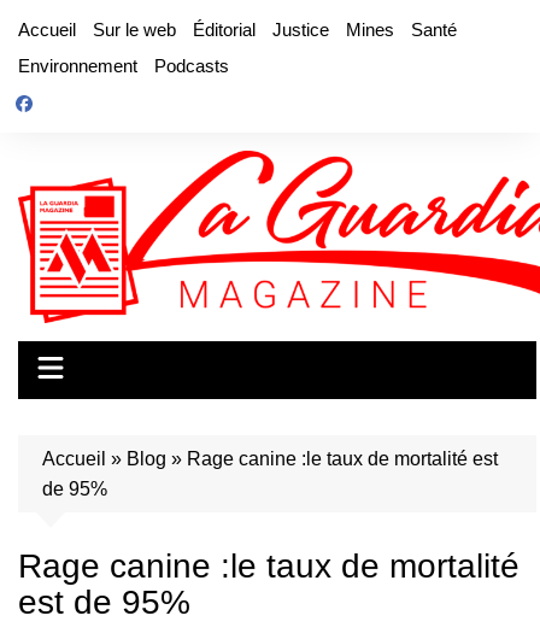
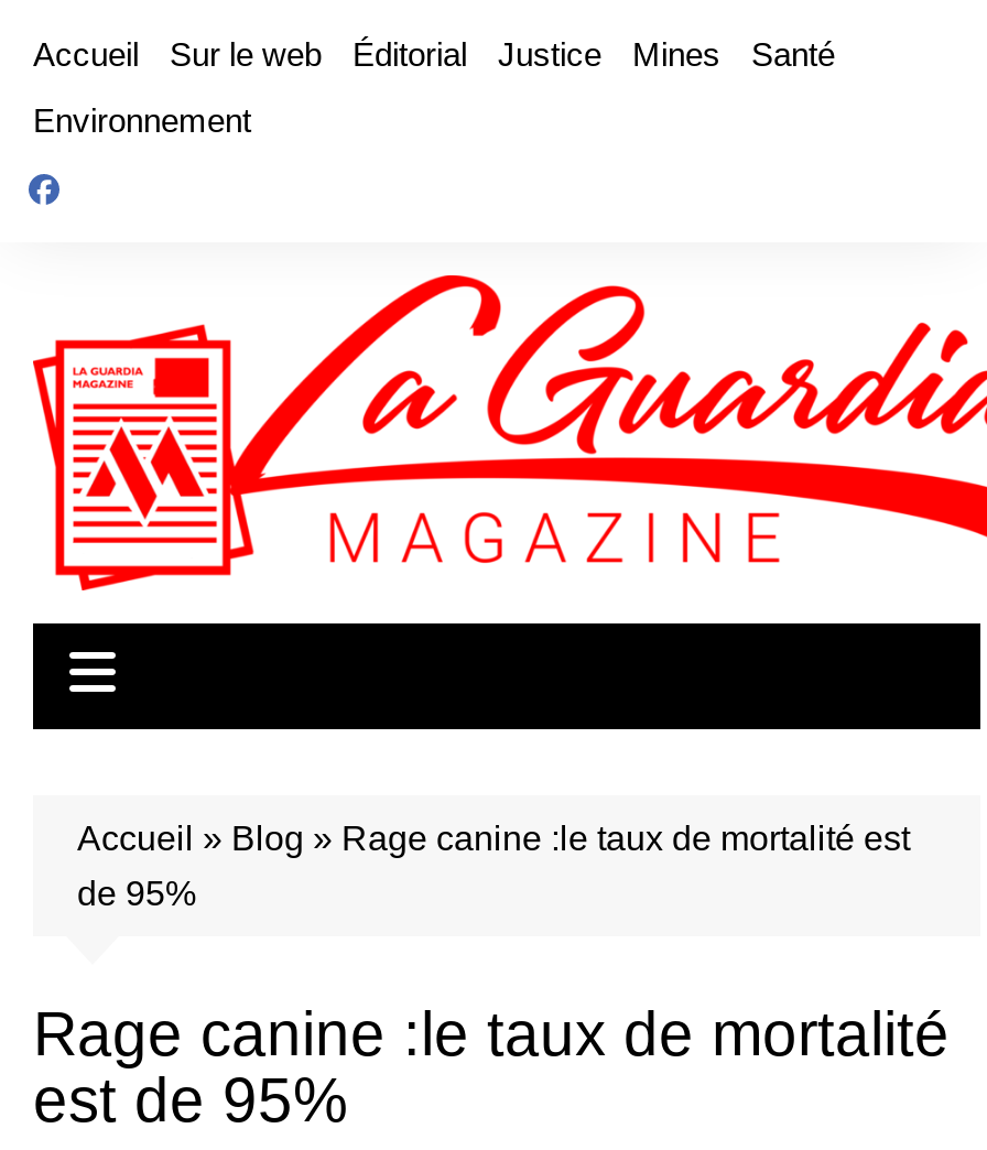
- Podcasts
